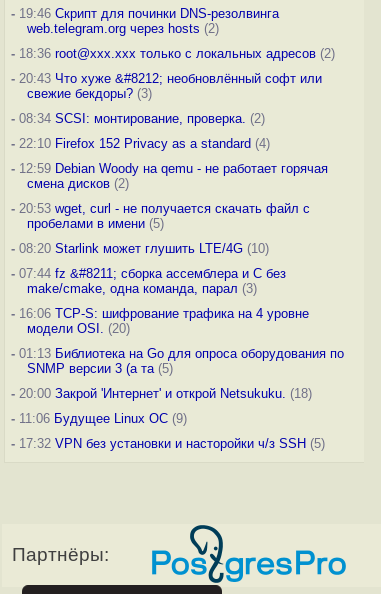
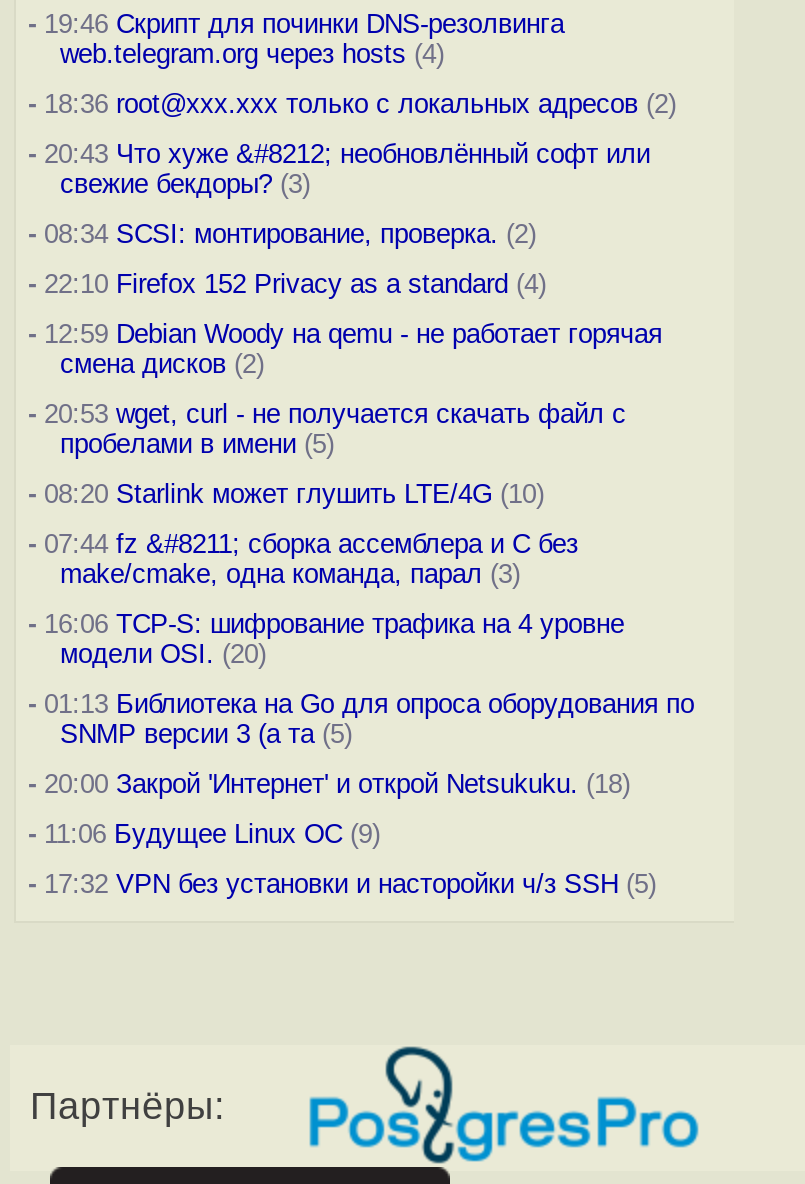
- web.telegram.org через hosts (2)
+ web.telegram.org через hosts (4)
